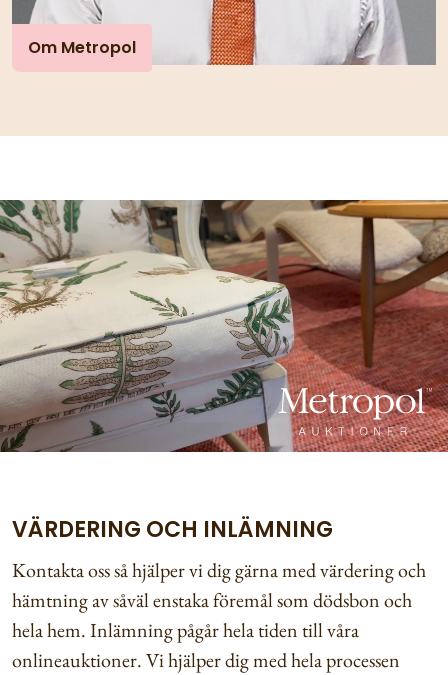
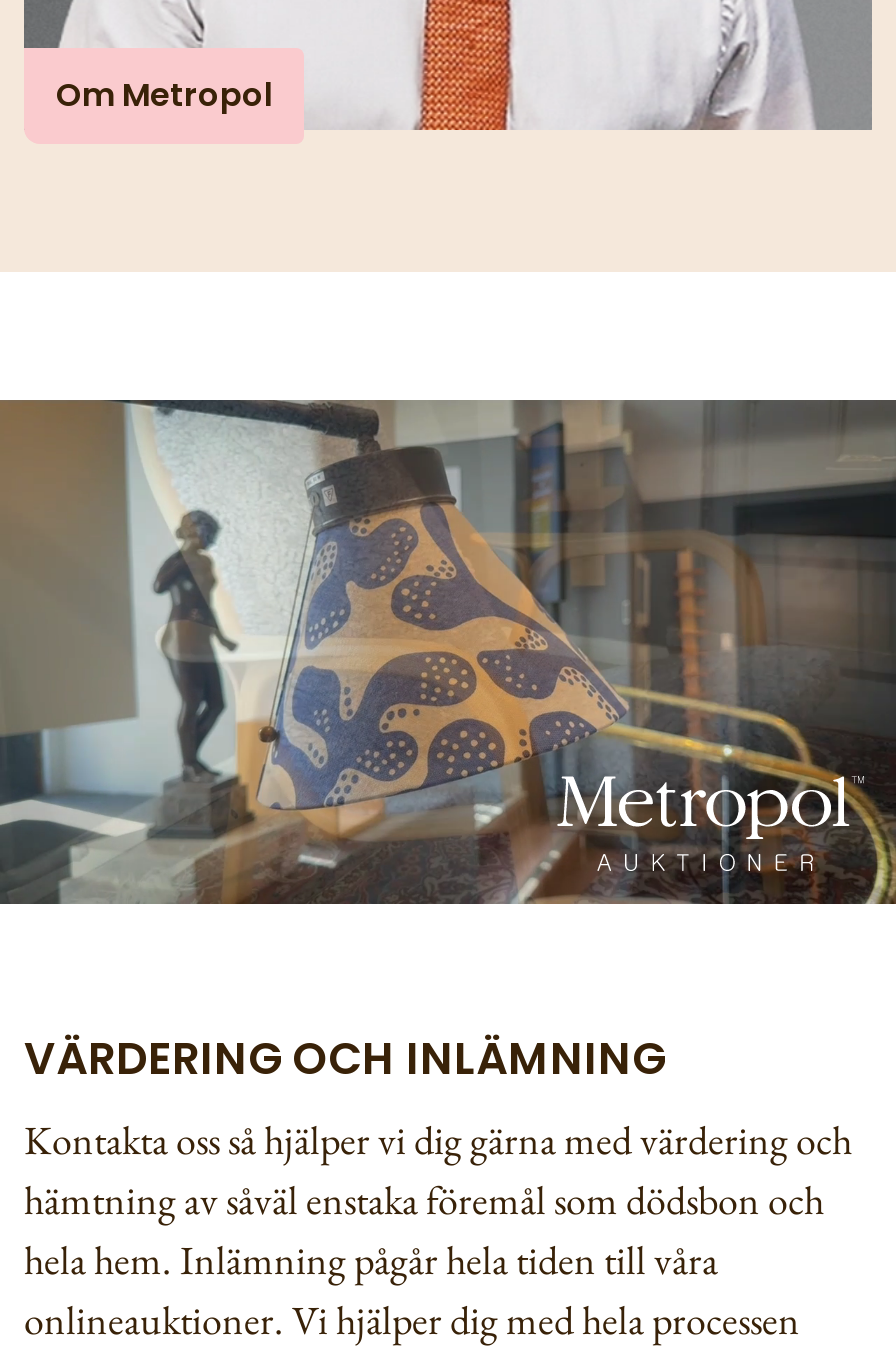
- [image]
+ [image]
